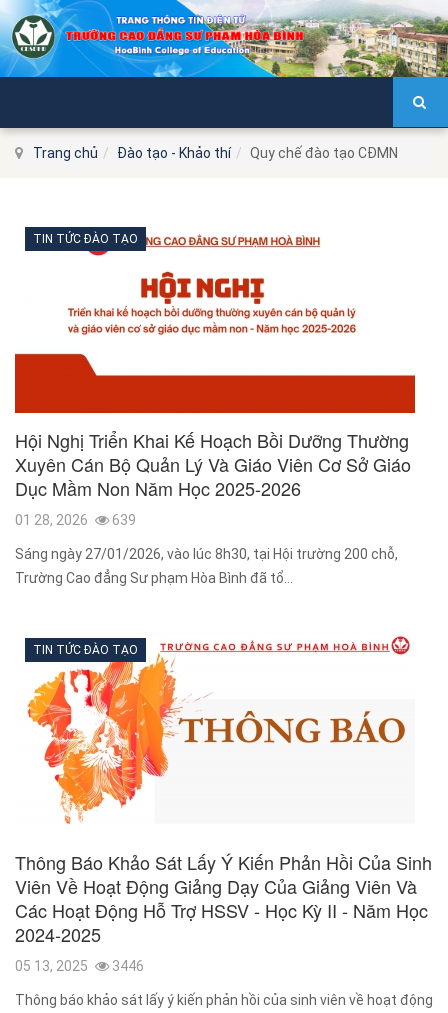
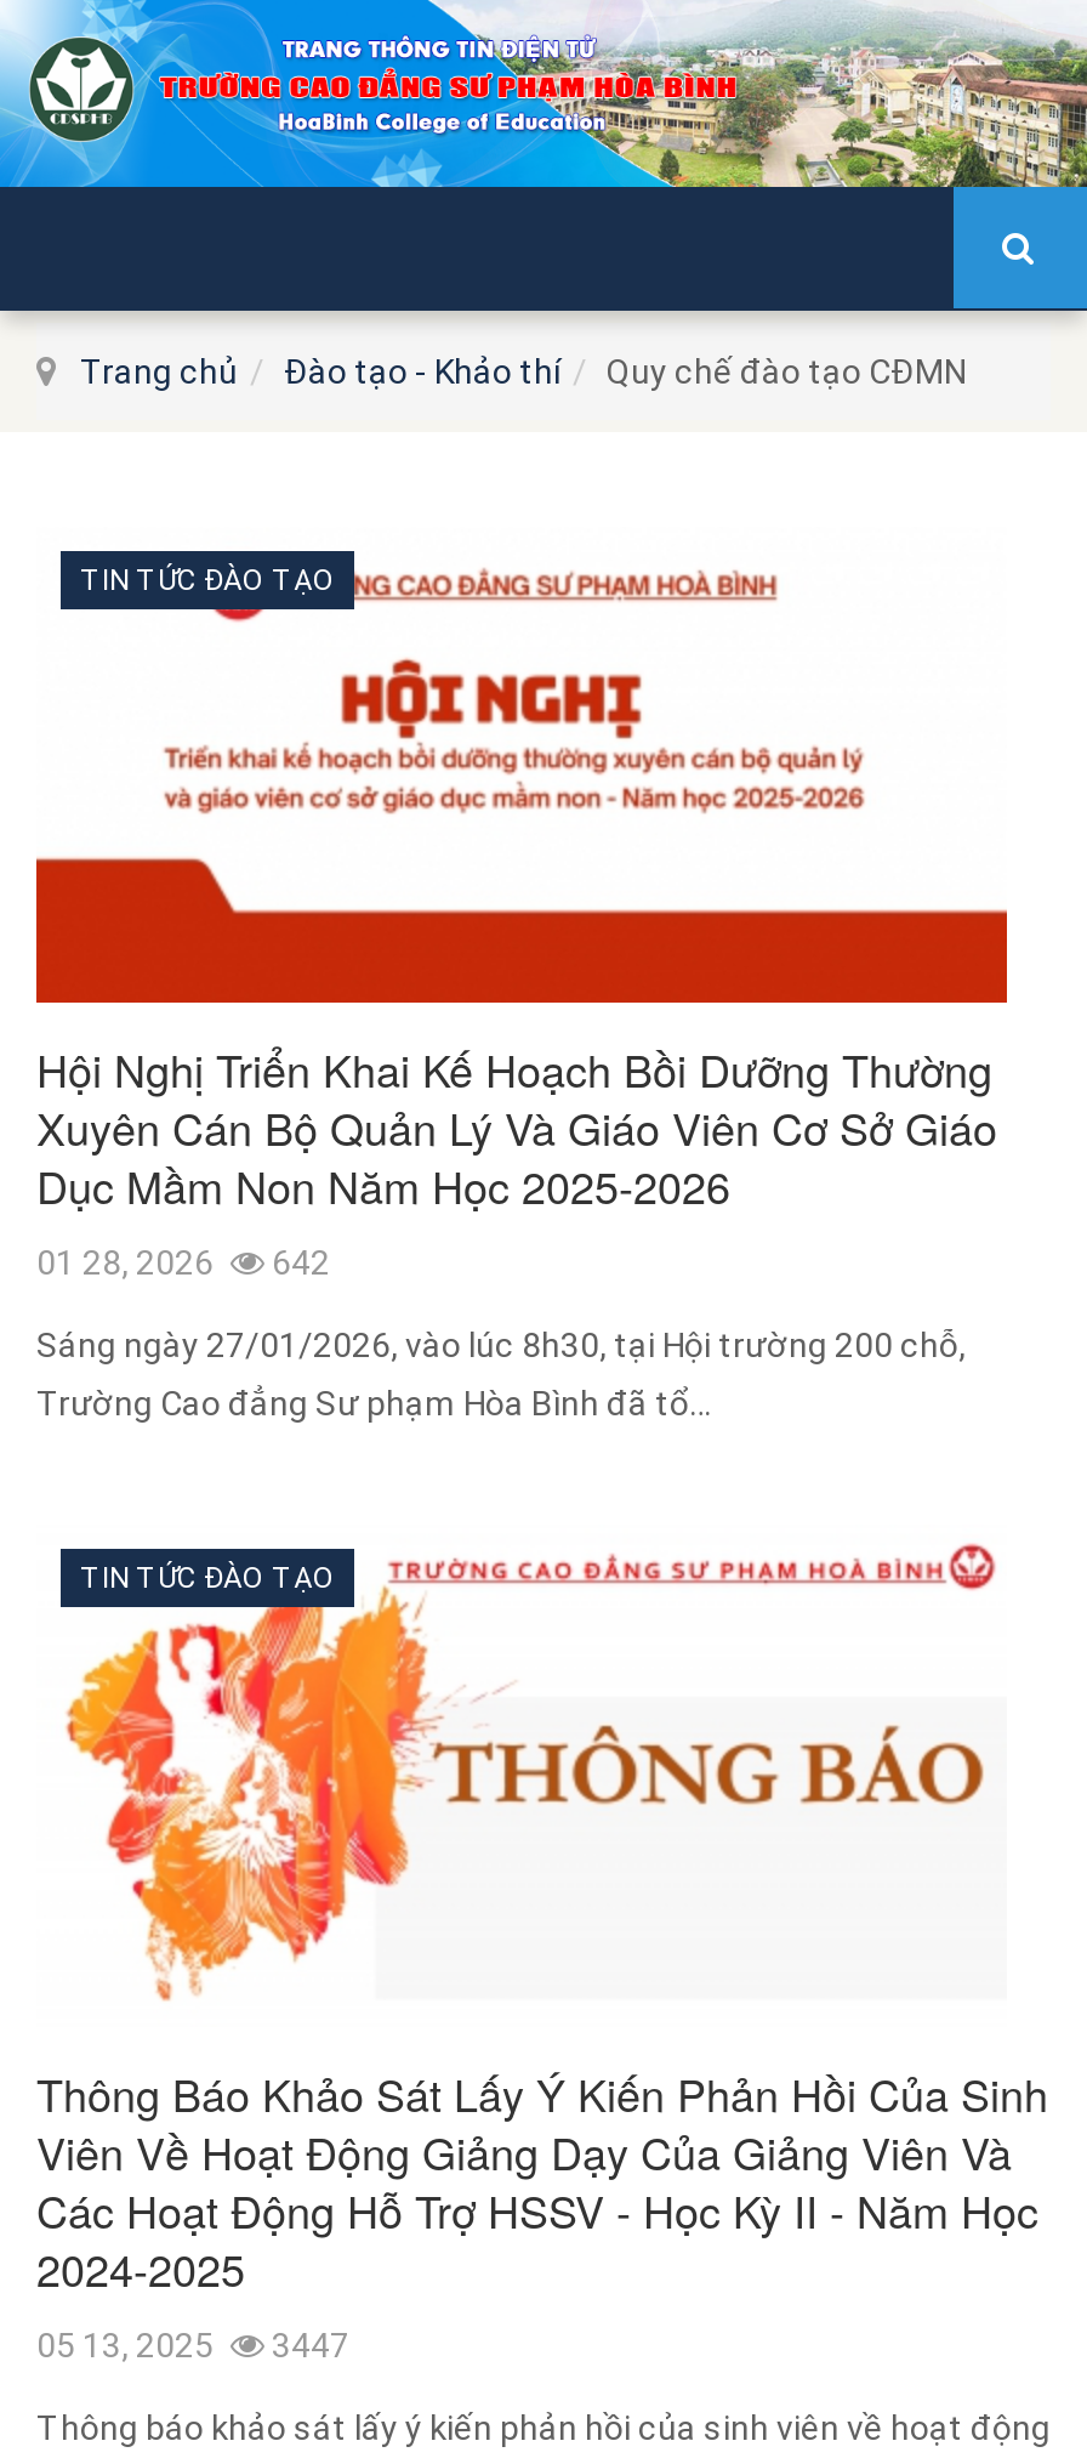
- 01 28, 2026 639
+ 01 28, 2026 642

- 05 13, 2025 3446
+ 05 13, 2025 3447
